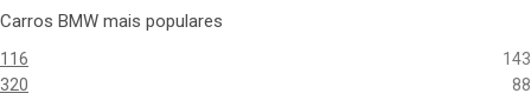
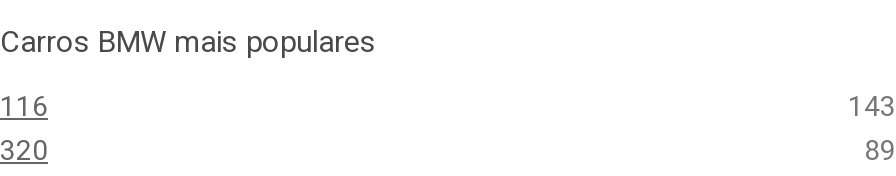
- 88
+ 89
